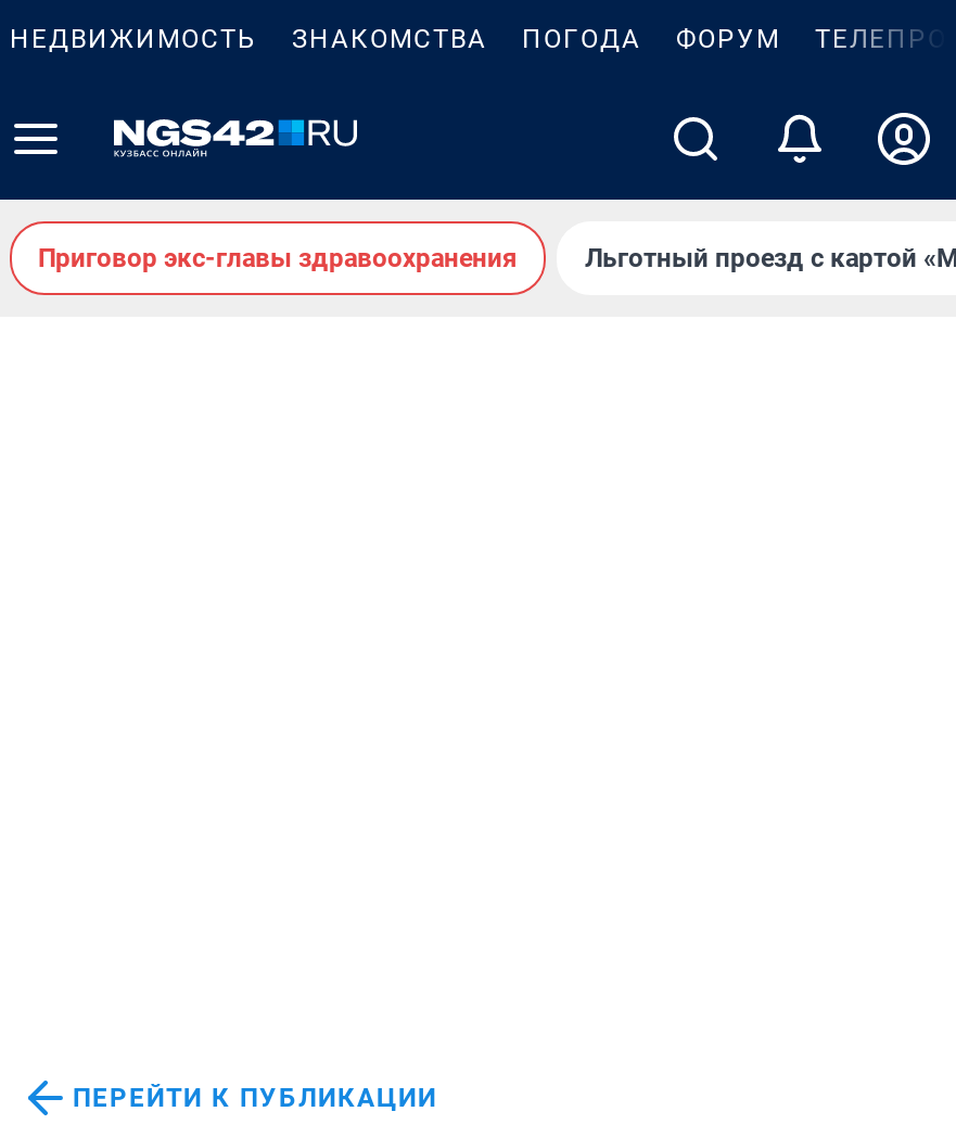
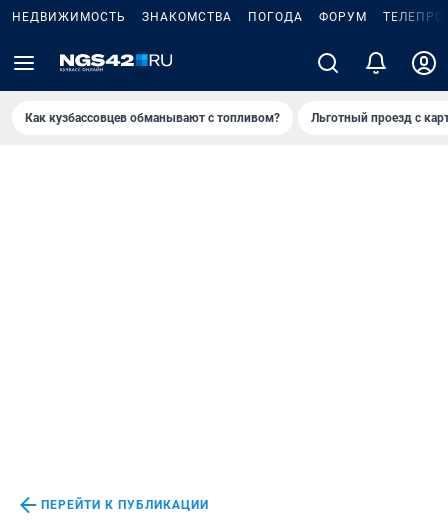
- Приговор экс-главы здравоохранения
+ Как кузбассовцев обманывают с топливом?
